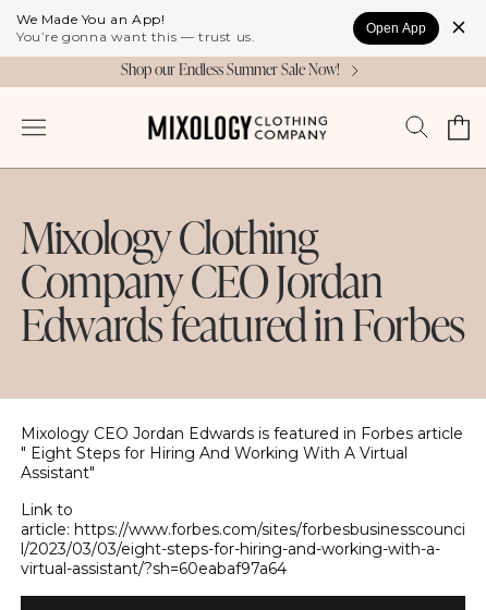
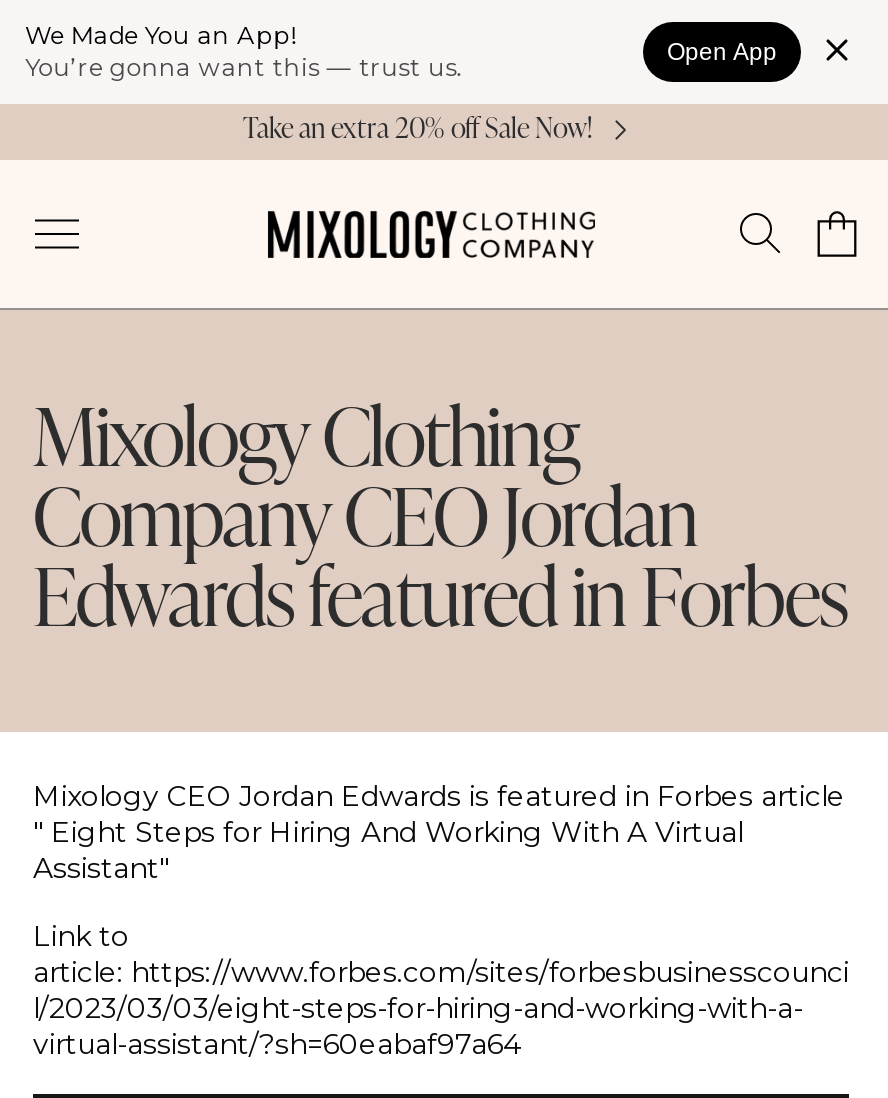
- Shop our Endless Summer Sale Now!
+ Take an extra 20% off Sale Now!
